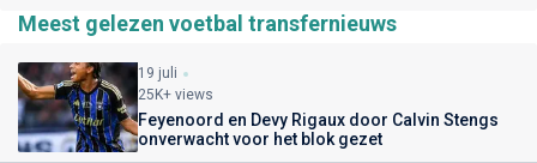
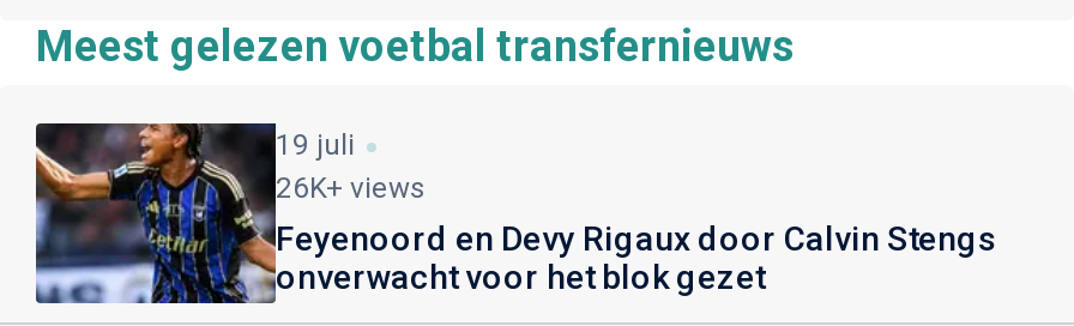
- 25K+ views
+ 26K+ views
